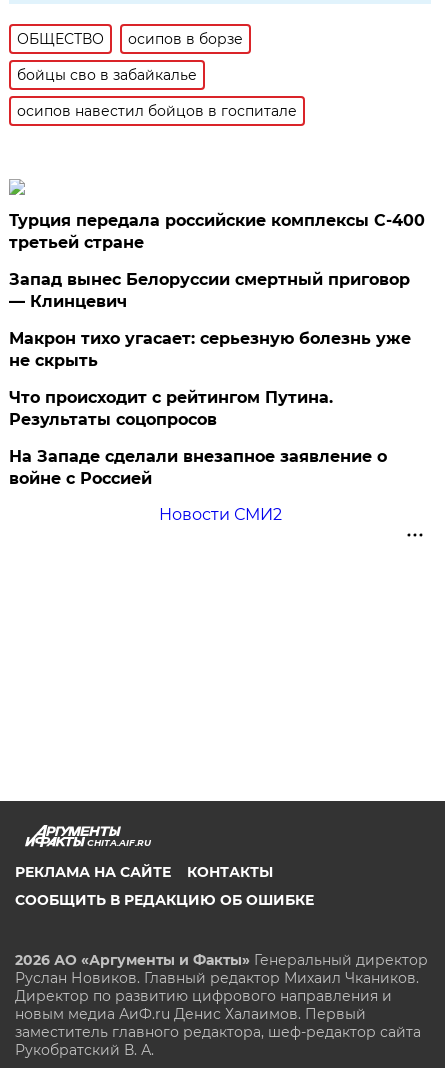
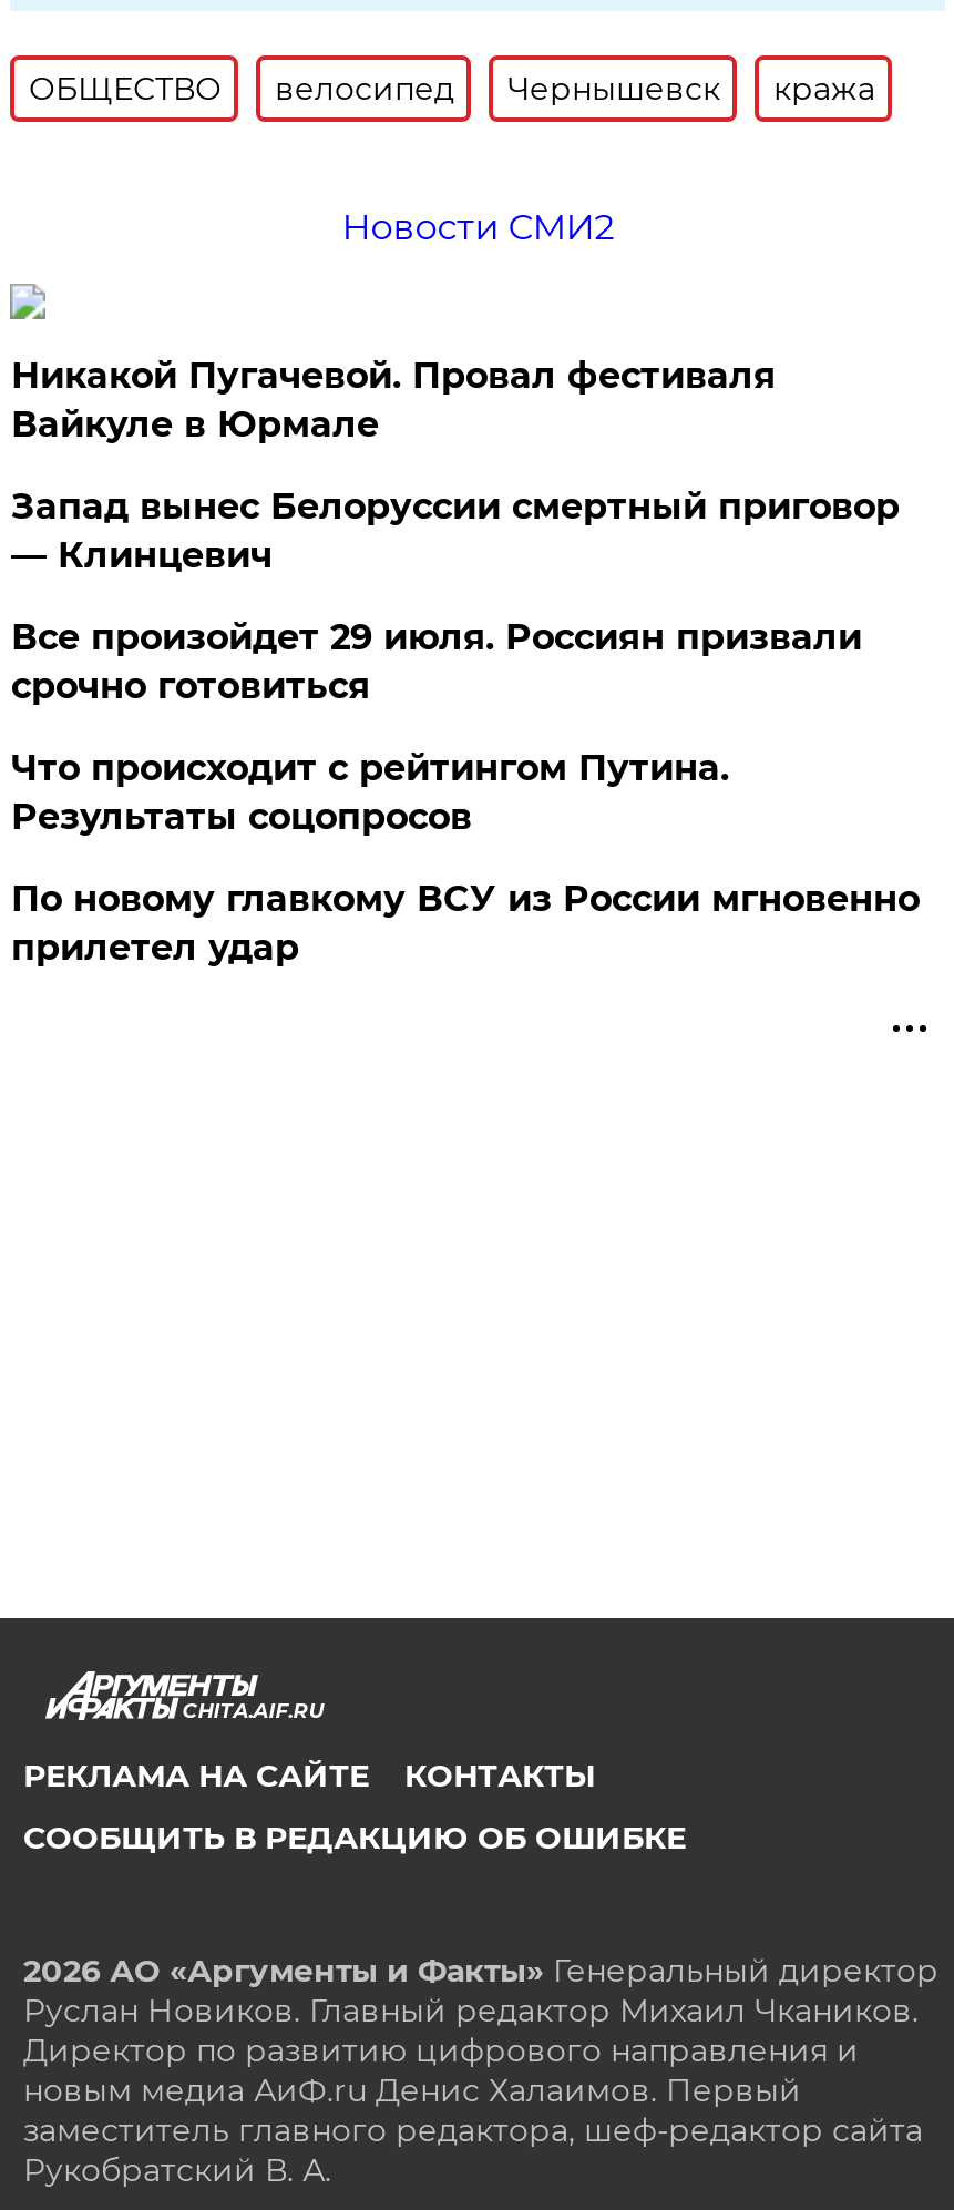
- осипов в борзе
- бойцы сво в забайкалье
- осипов навестил бойцов в госпитале
+ велосипед
+ Чернышевск
+ кража
+ Новости СМИ2

- Турция передала российские комплексы С-400
- третьей стране
+ Никакой Пугачевой. Провал фестиваля
+ Вайкуле в Юрмале

- Макрон тихо угасает: серьезную болезнь уже
- не скрыть
+ Все произойдет 29 июля. Россиян призвали
+ срочно готовиться

- На Западе сделали внезапное заявление о
- войне с Россией
- Новости СМИ2
+ По новому главкому ВСУ из России мгновенно
+ прилетел удар
